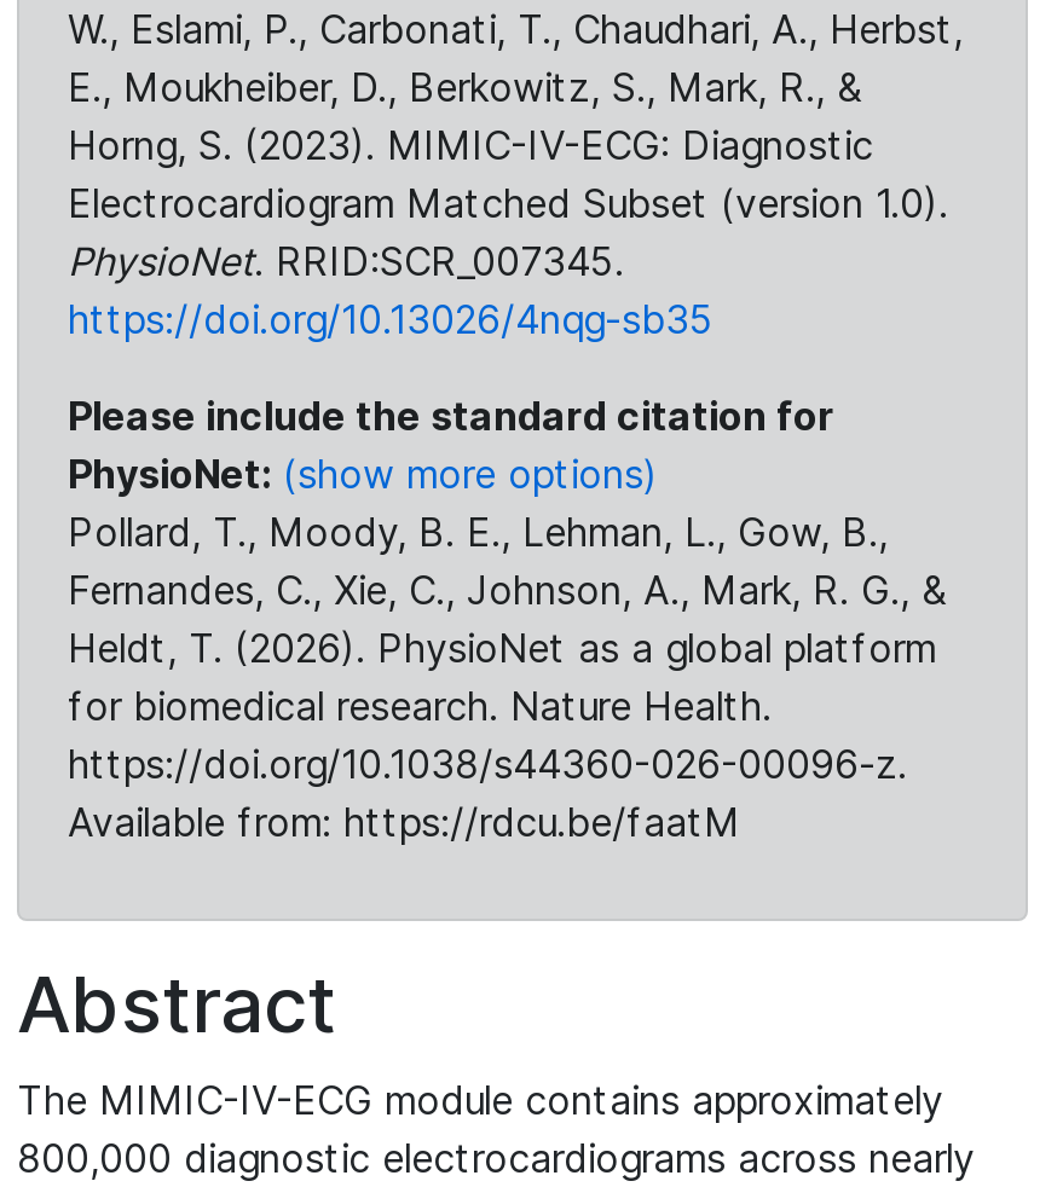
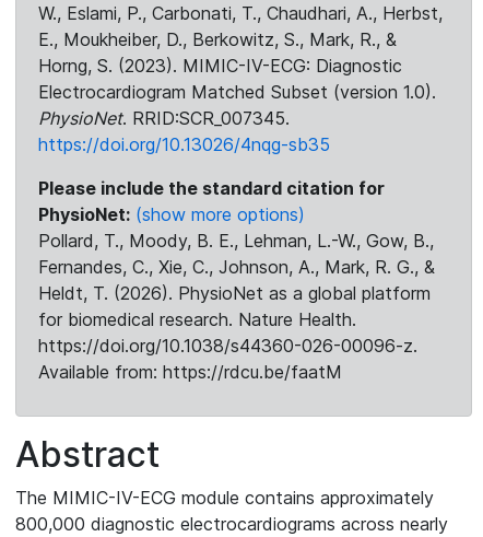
- Pollard, T., Moody, B. E., Lehman, L., Gow, B.,
+ Pollard, T., Moody, B. E., Lehman, L.-W., Gow, B.,
